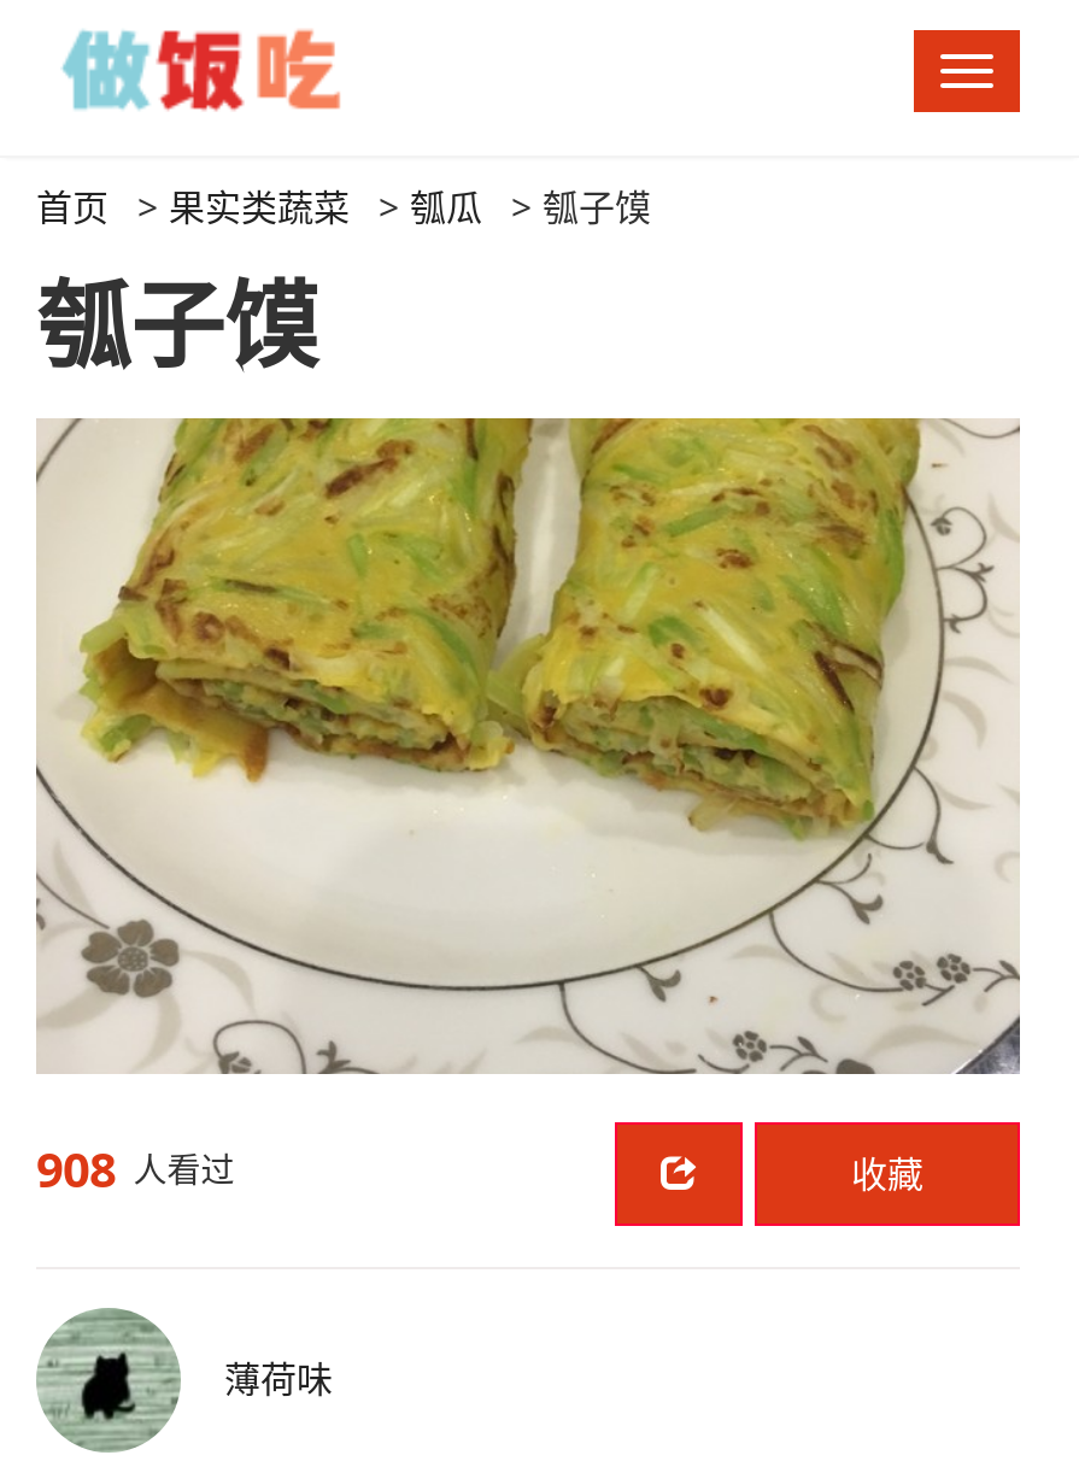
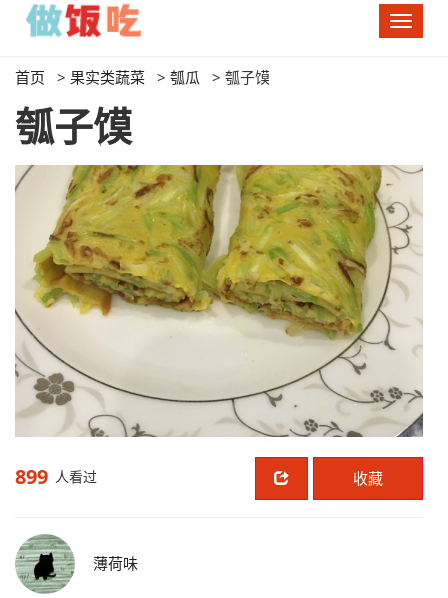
- 908 人看过
+ 899 人看过
